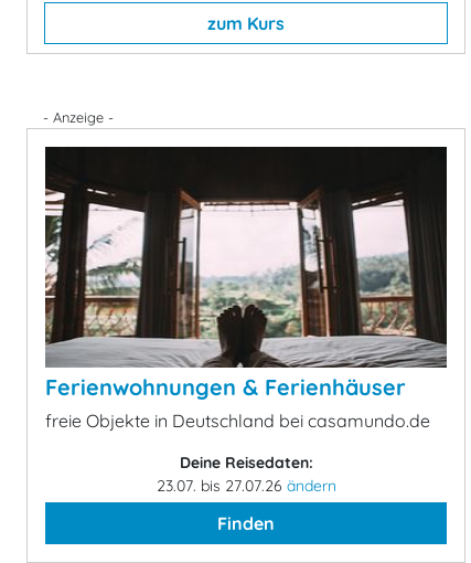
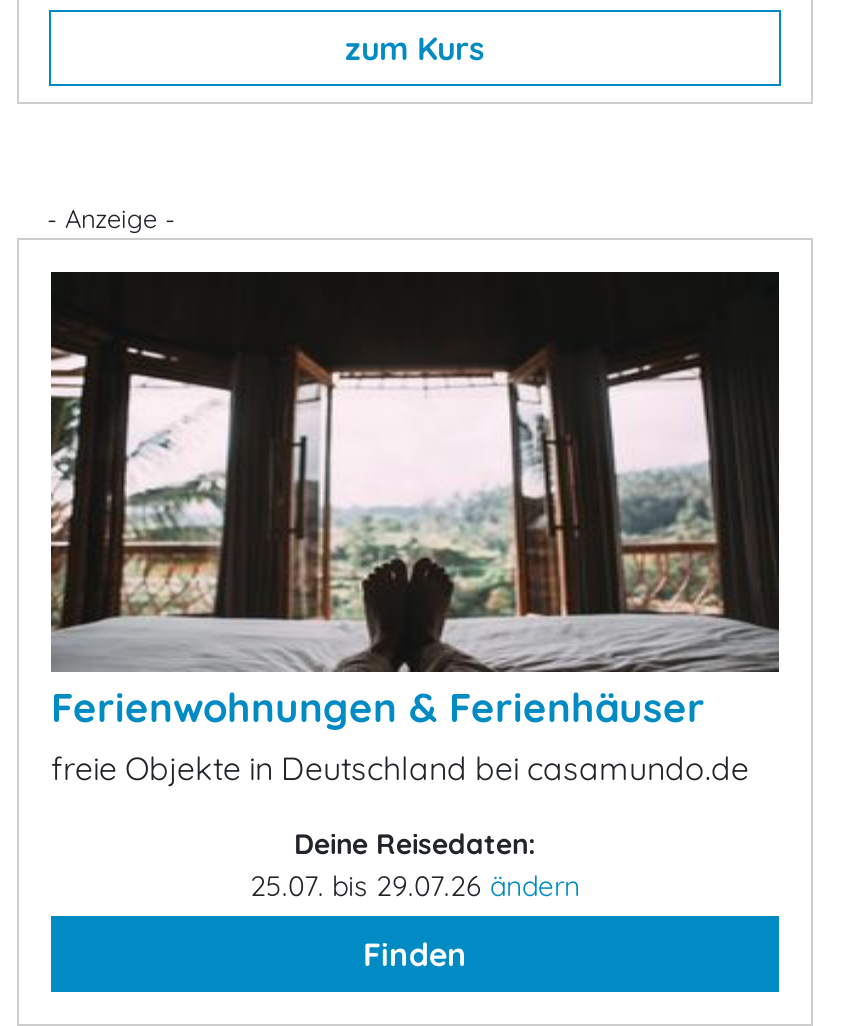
- 23.07. bis 27.07.26 ändern
+ 25.07. bis 29.07.26 ändern
